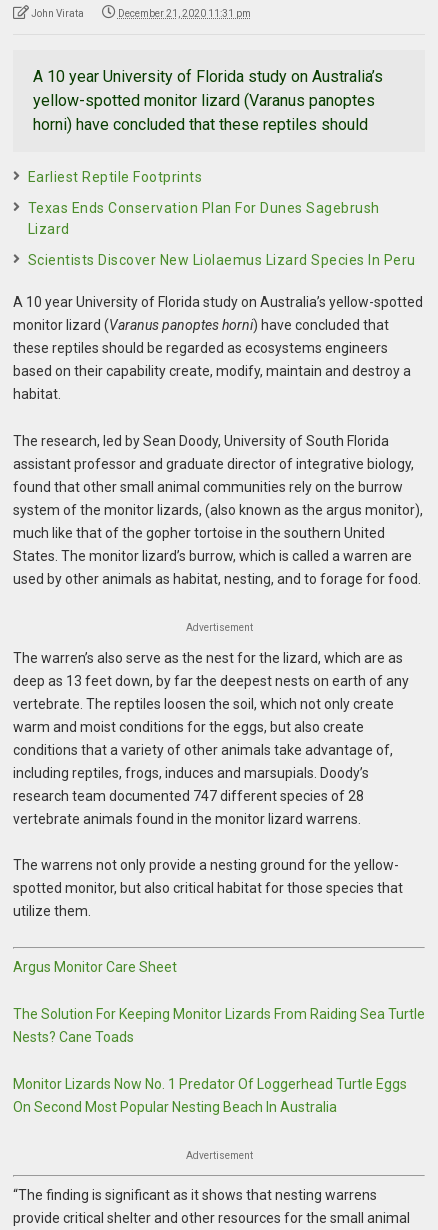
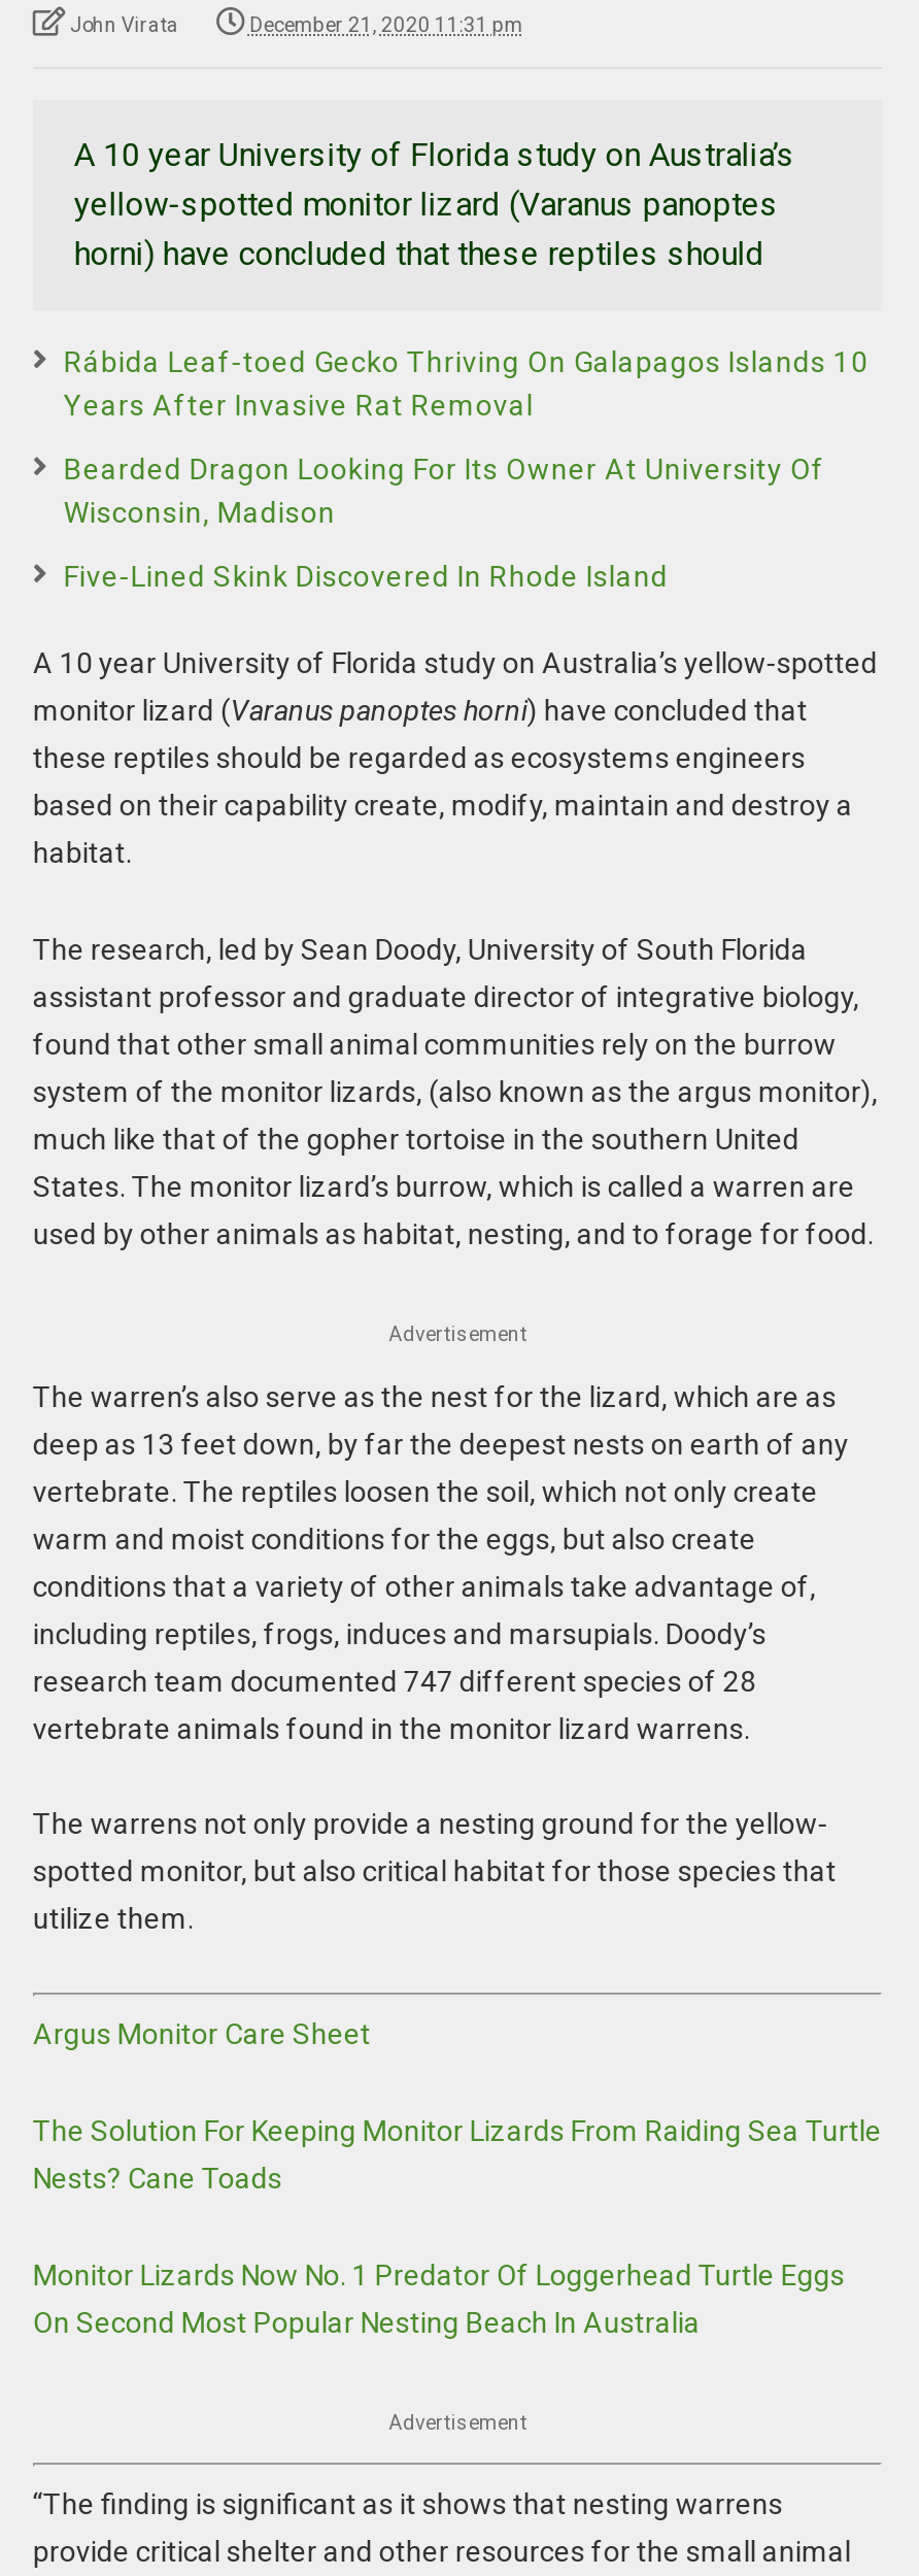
- Earliest Reptile Footprints
+ Rábida Leaf-toed Gecko Thriving On Galapagos Islands 10
+ Years After Invasive Rat Removal

- Texas Ends Conservation Plan For Dunes Sagebrush
- Lizard
+ Bearded Dragon Looking For Its Owner At University Of
+ Wisconsin, Madison

- Scientists Discover New Liolaemus Lizard Species In Peru
+ Five-Lined Skink Discovered In Rhode Island
